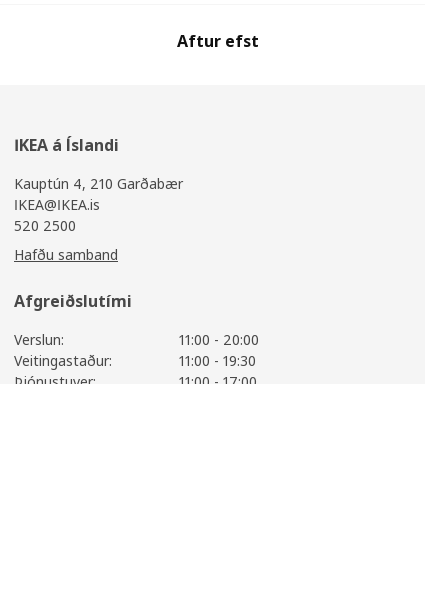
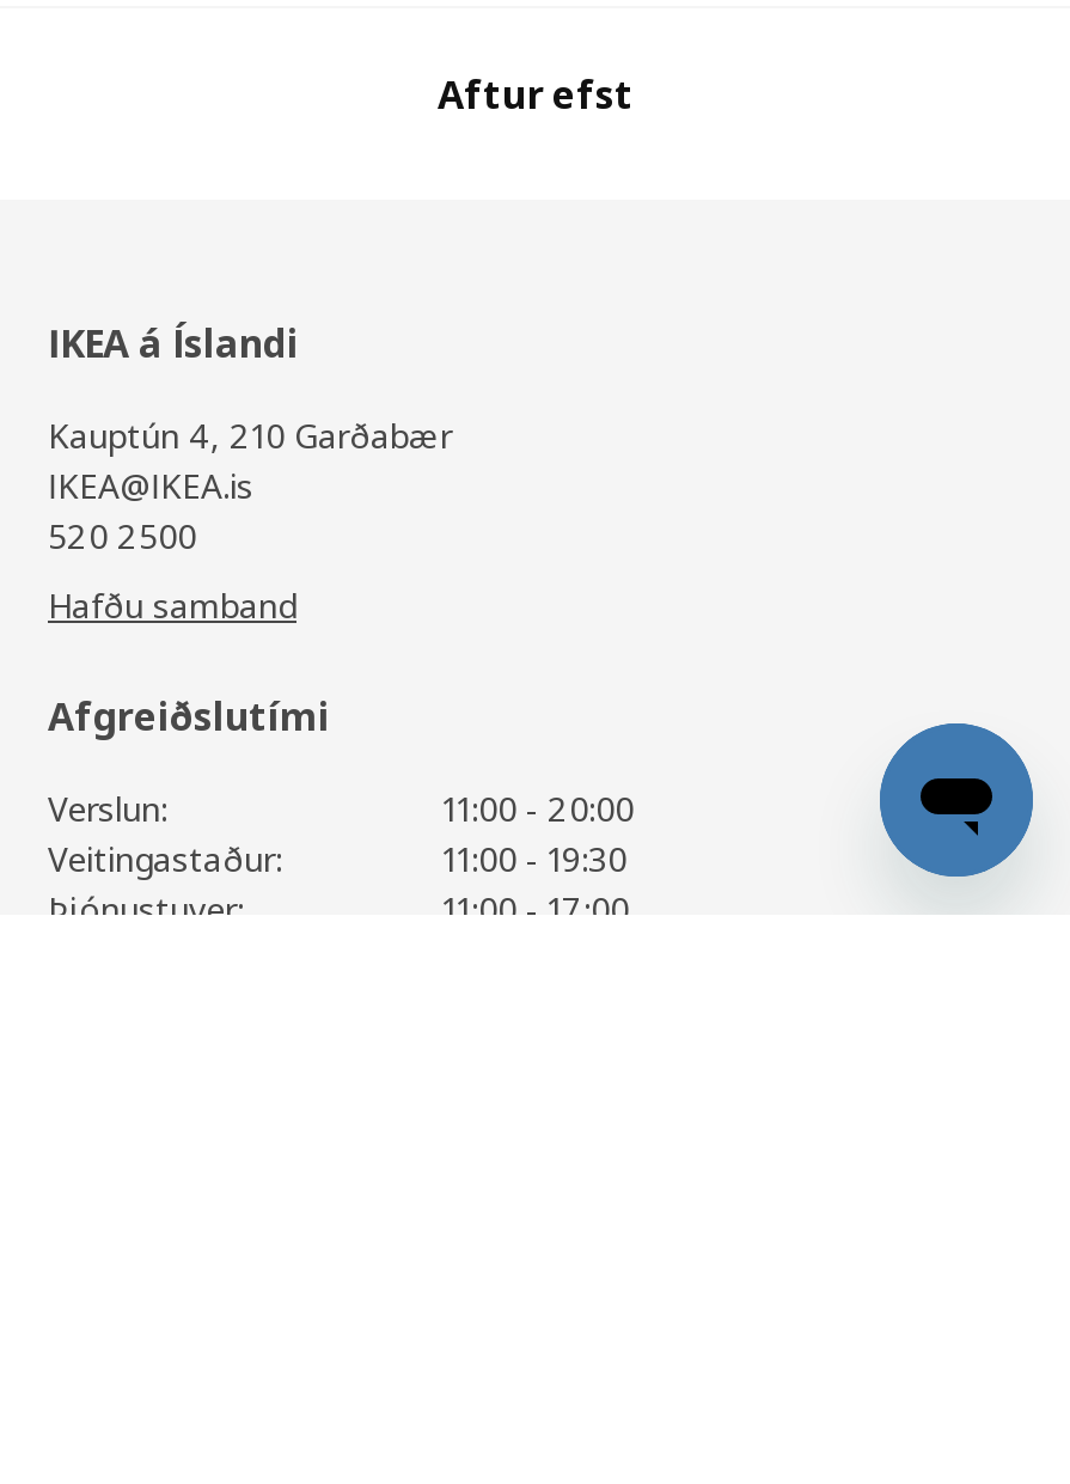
+ [image]
